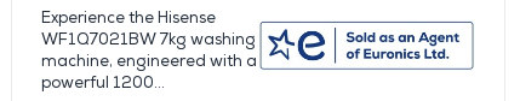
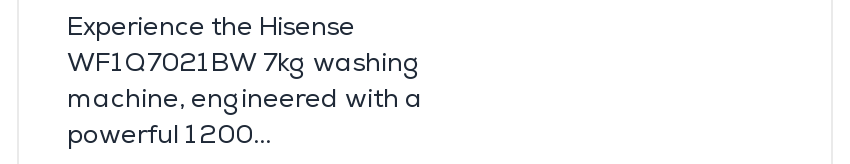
- [image]
